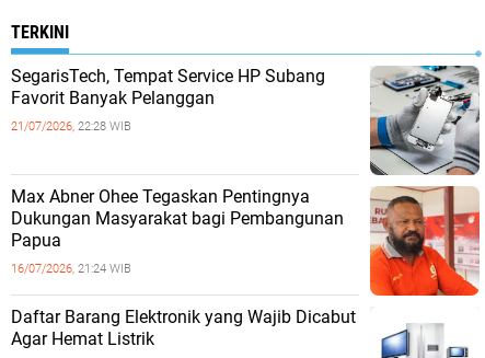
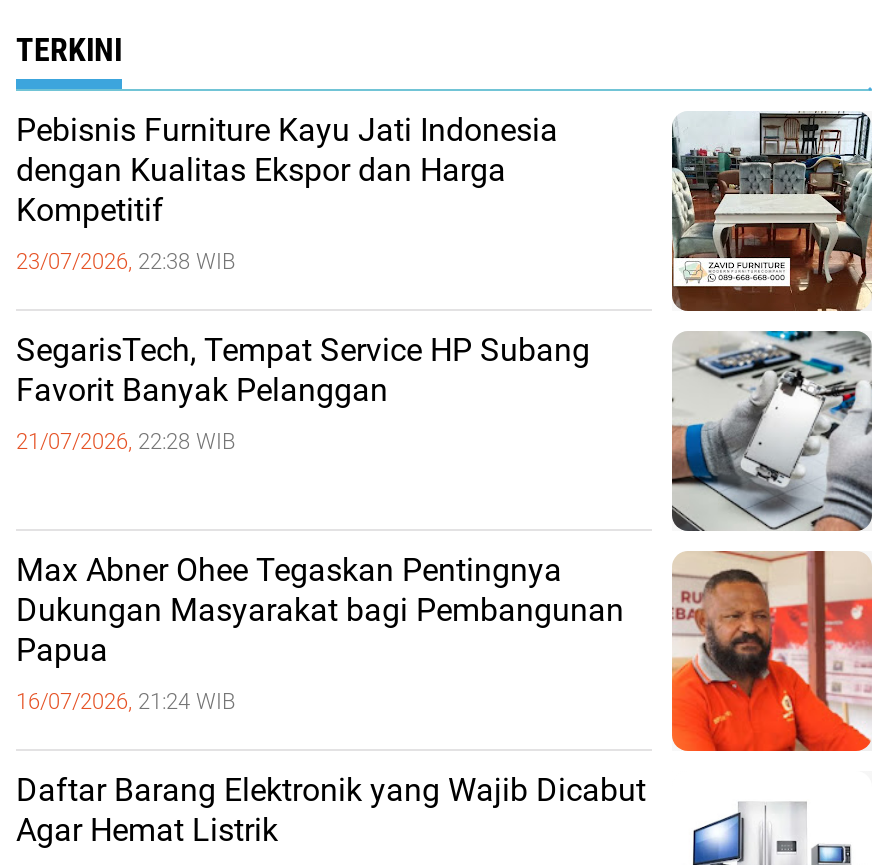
+ Pebisnis Furniture Kayu Jati Indonesia
+ dengan Kualitas Ekspor dan Harga
+ Kompetitif
+ 23/07/2026, 22:38 WIB

+ [image]
